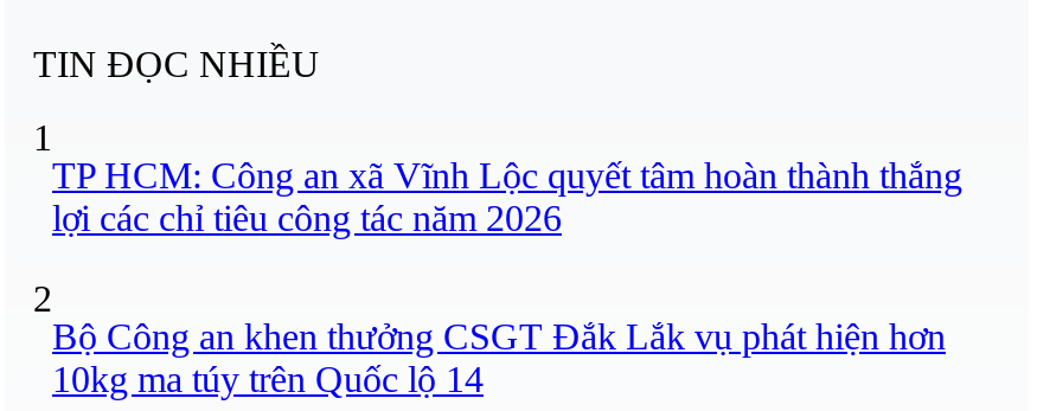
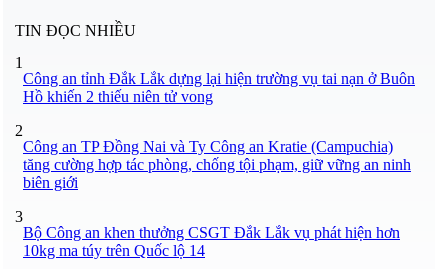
- TP HCM: Công an xã Vĩnh Lộc quyết tâm hoàn thành thắng
- lợi các chỉ tiêu công tác năm 2026
+ Công an tỉnh Đắk Lắk dựng lại hiện trường vụ tai nạn ở Buôn
+ Hồ khiến 2 thiếu niên tử vong

+ Công an TP Đồng Nai và Ty Công an Kratie (Campuchia)
+ tăng cường hợp tác phòng, chống tội phạm, giữ vững an ninh
+ biên giới
+ 3
